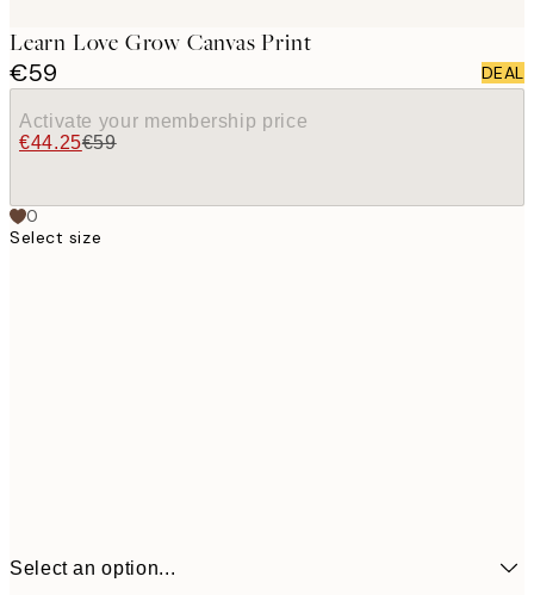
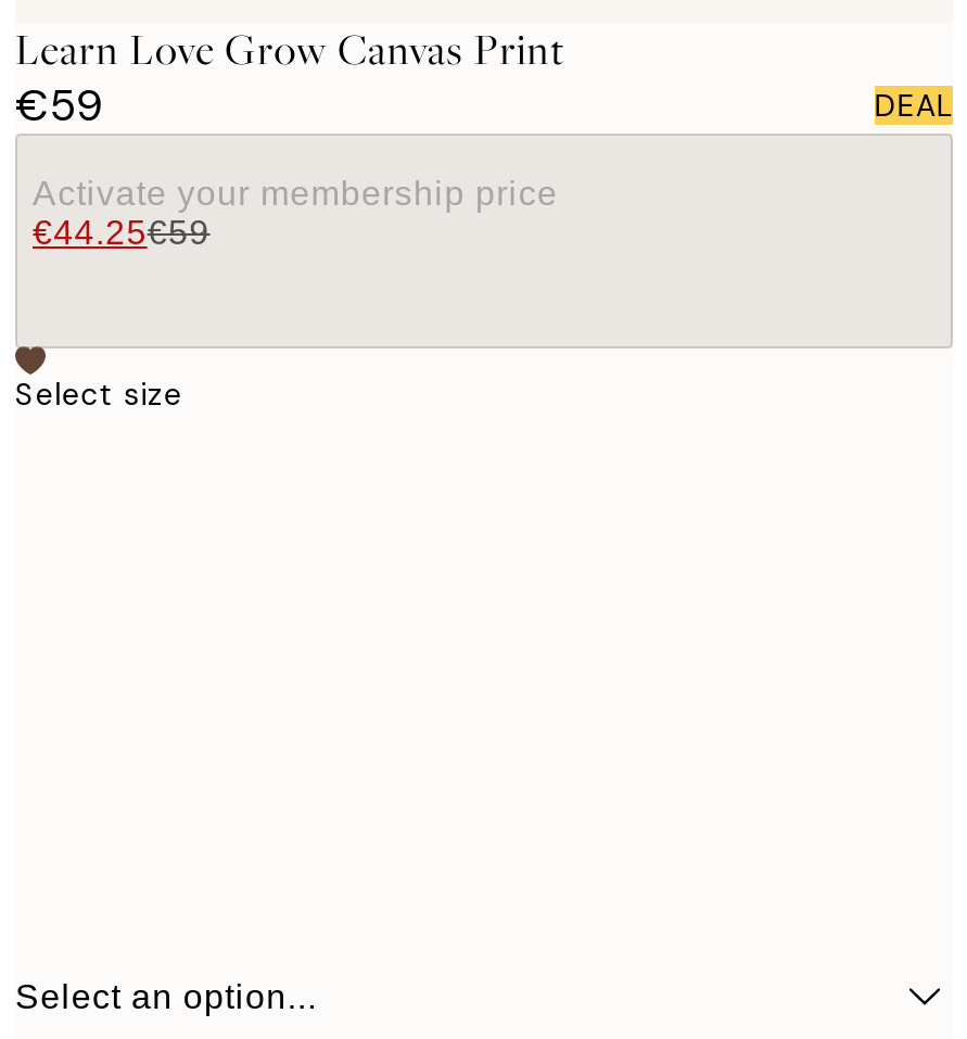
- 0
